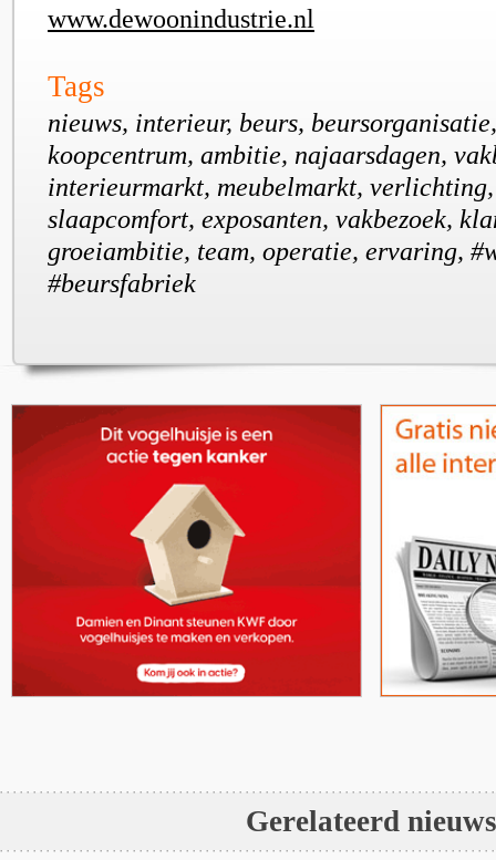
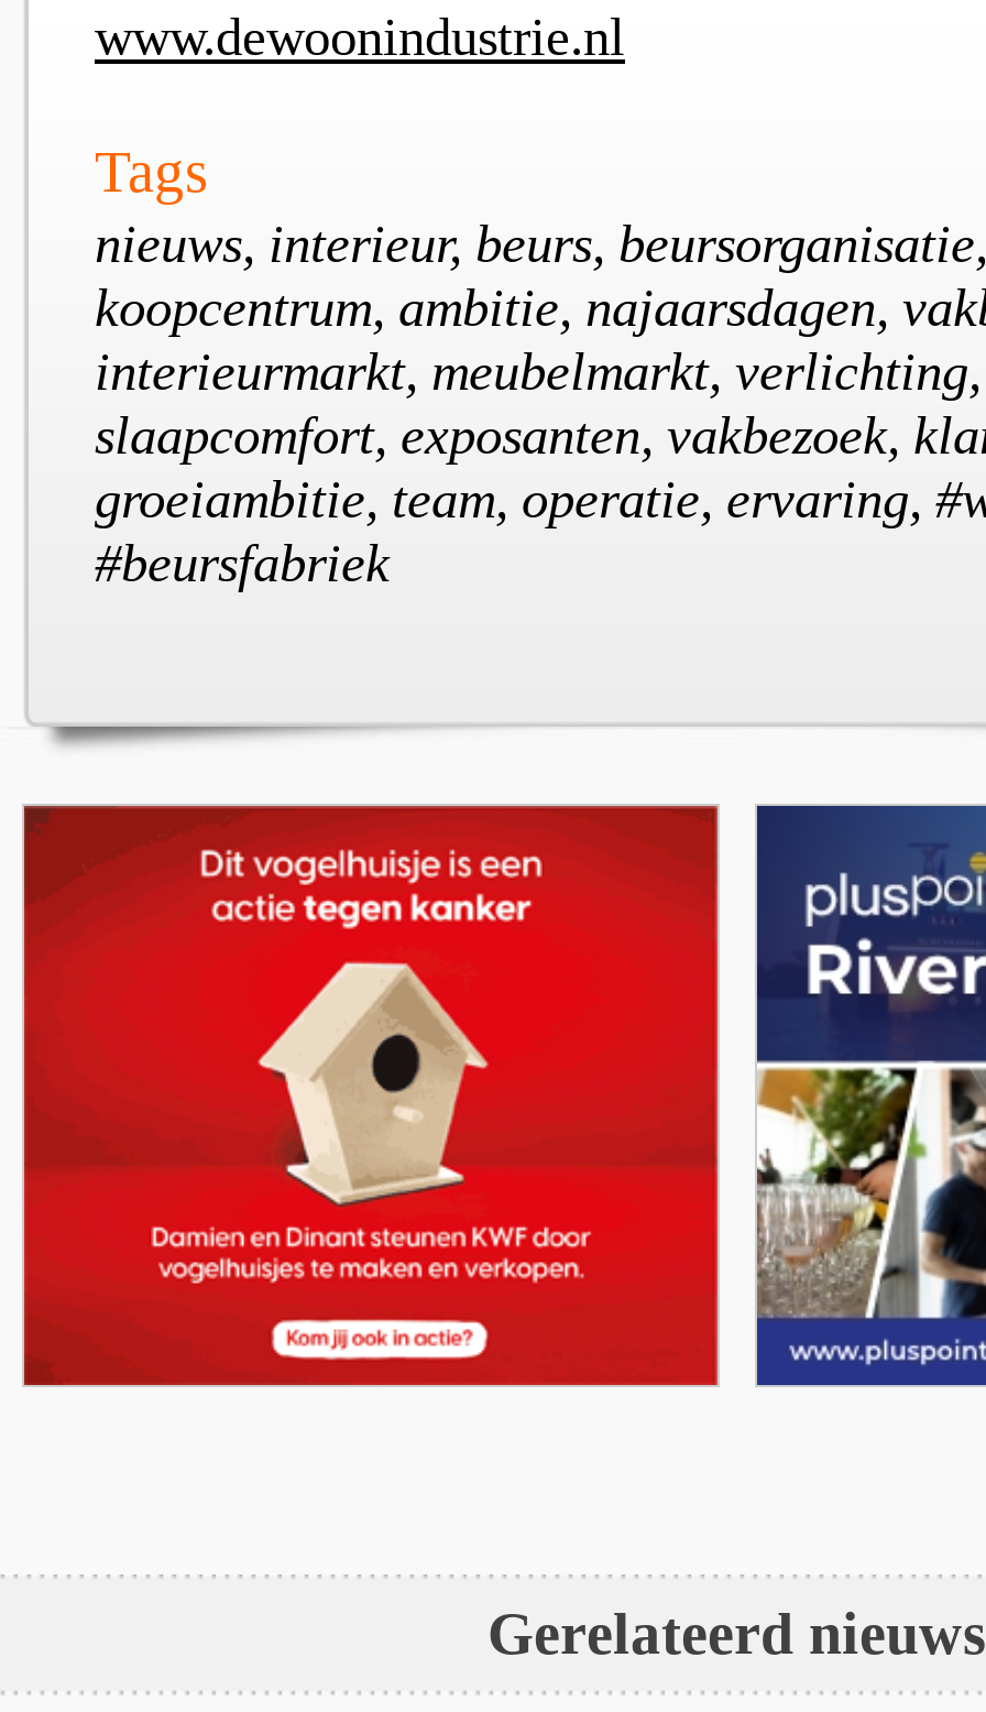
- [image]
+ [image]
